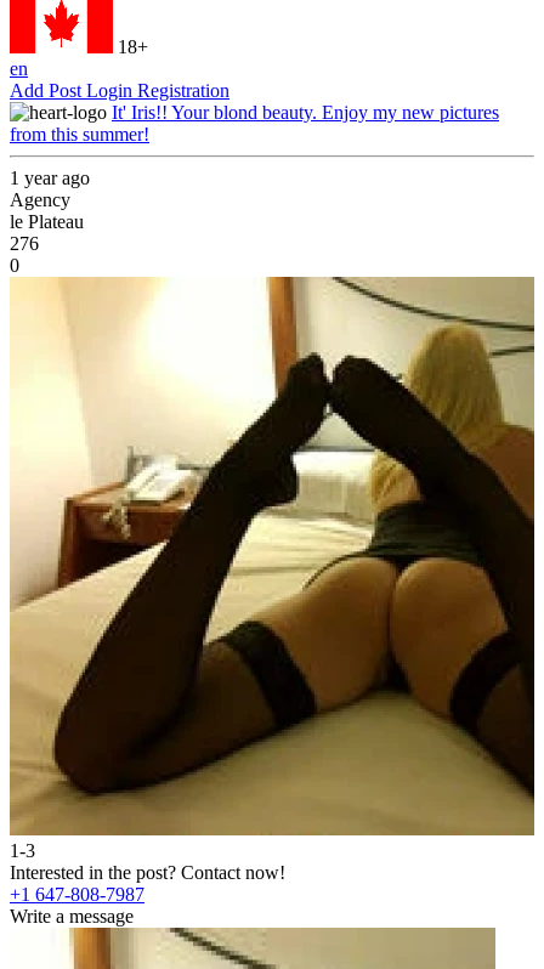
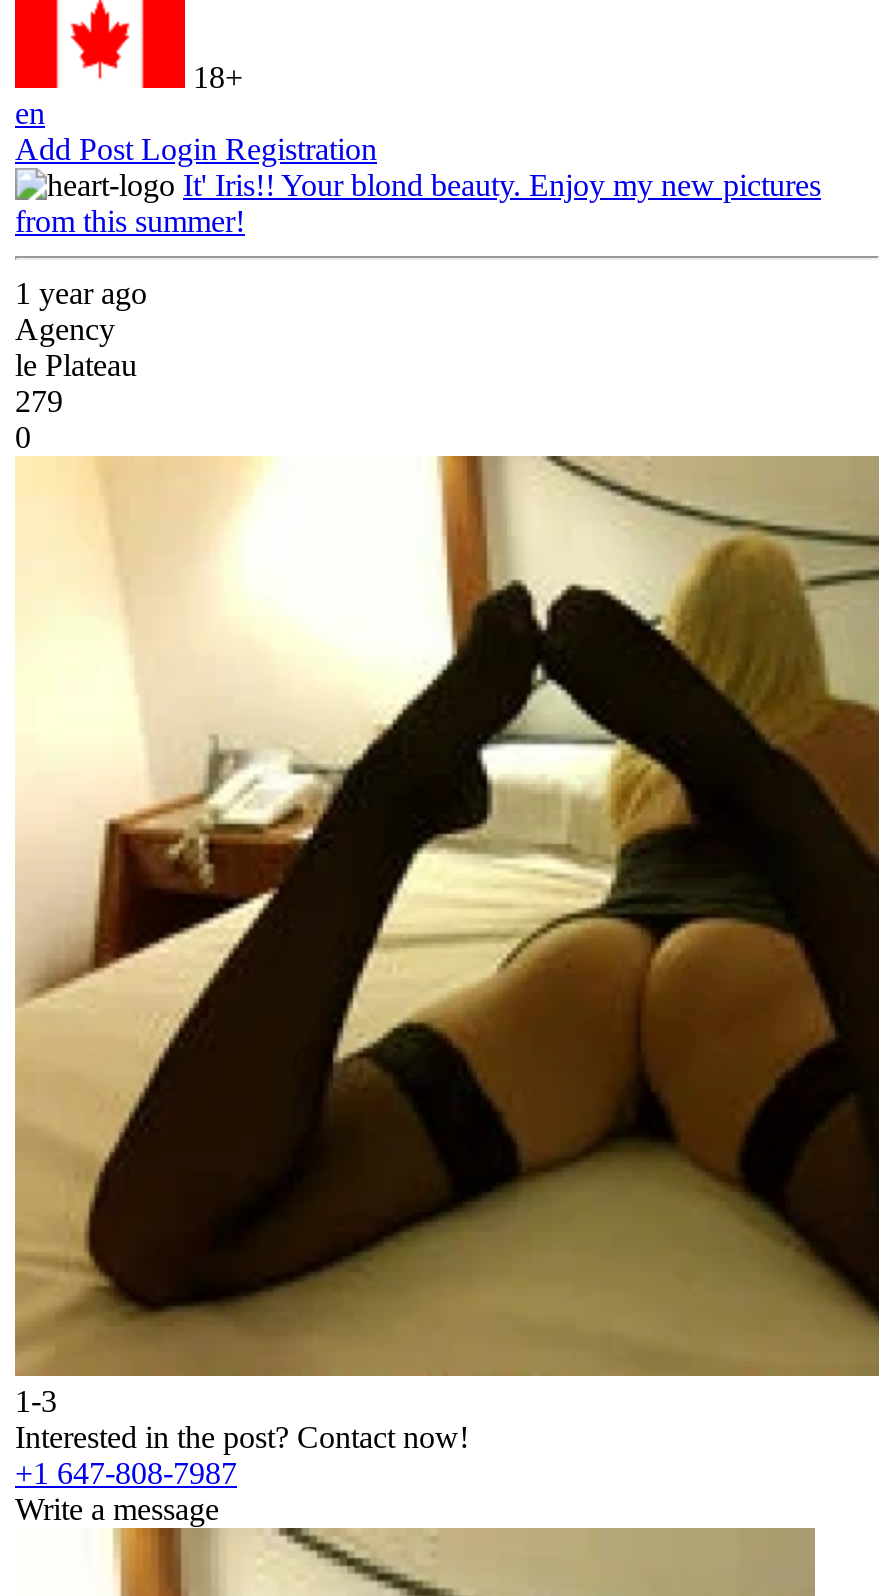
- 276
+ 279
